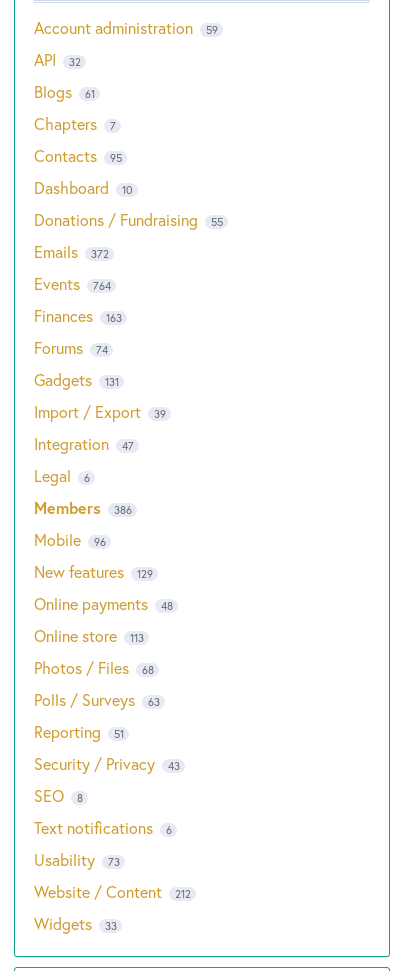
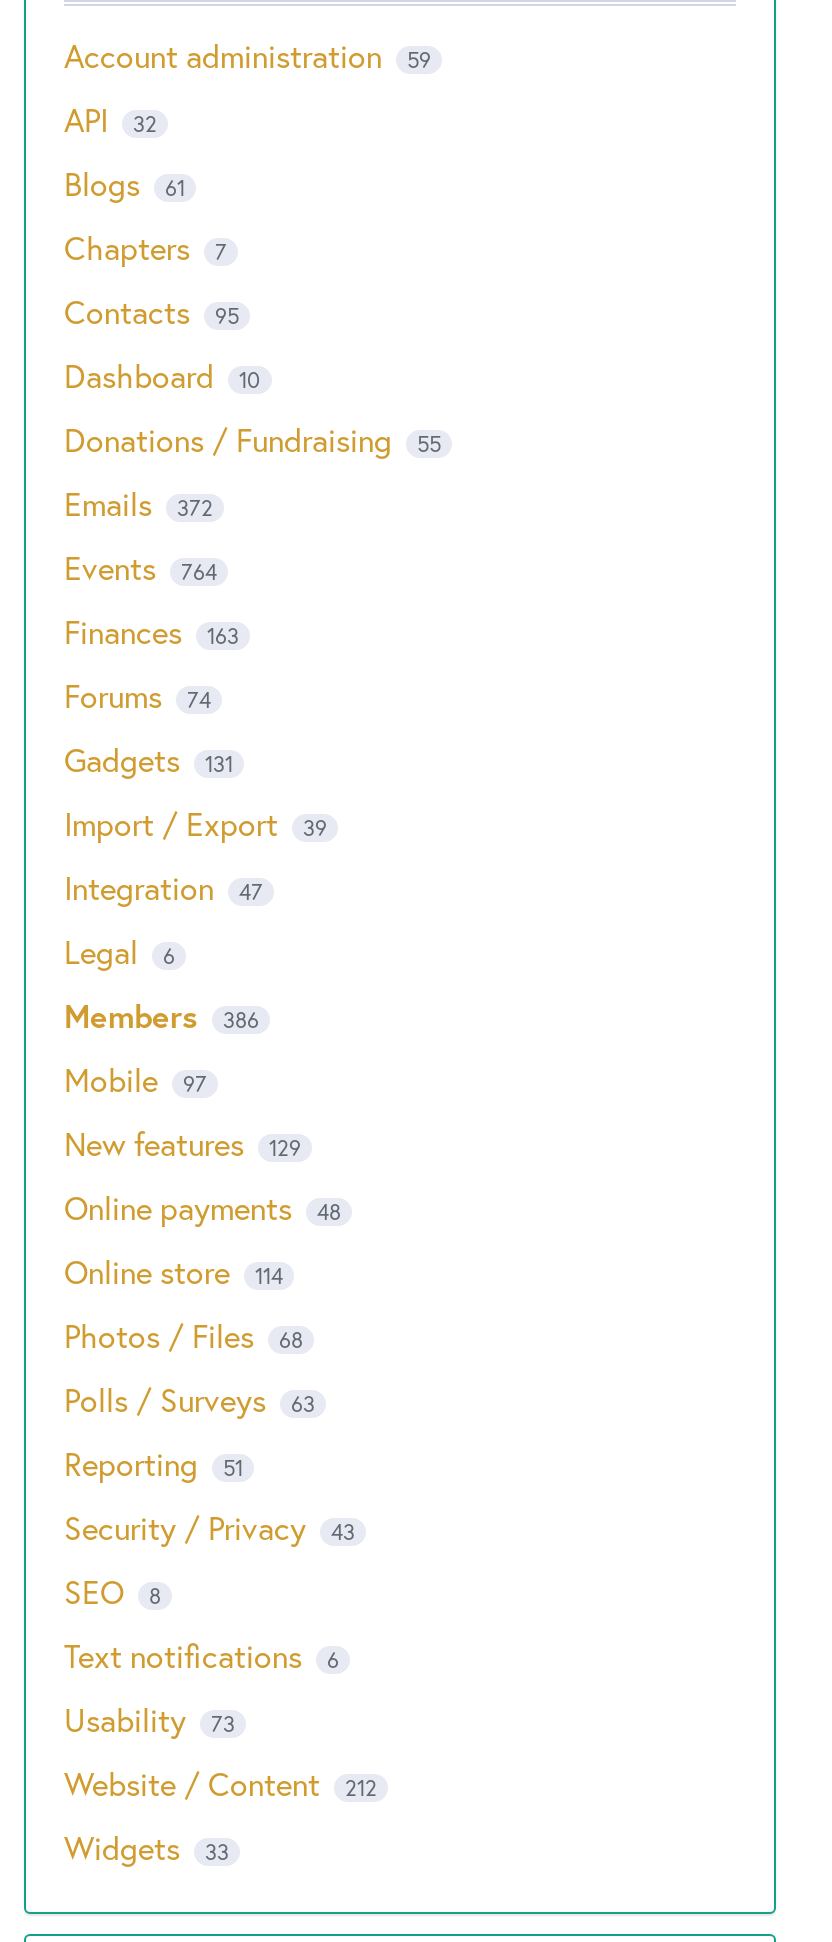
- Mobile 96
+ Mobile 97

- Online store 113
+ Online store 114
